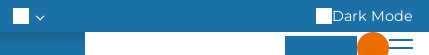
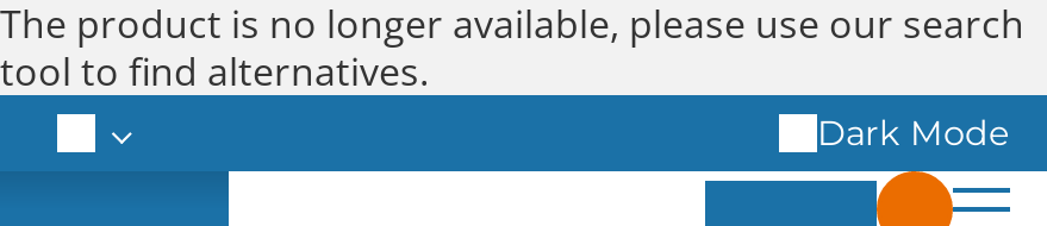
+ The product is no longer available, please use our search
+ tool to find alternatives.
